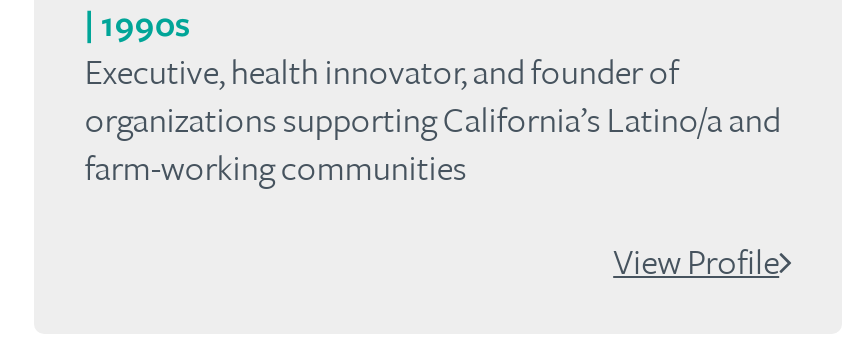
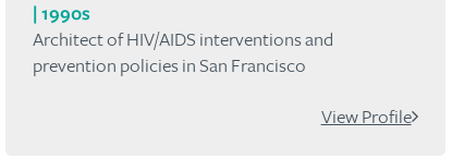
- Executive, health innovator, and founder of
- organizations supporting California’s Latino/a and
- farm-working communities
+ Architect of HIV/AIDS interventions and
+ prevention policies in San Francisco
